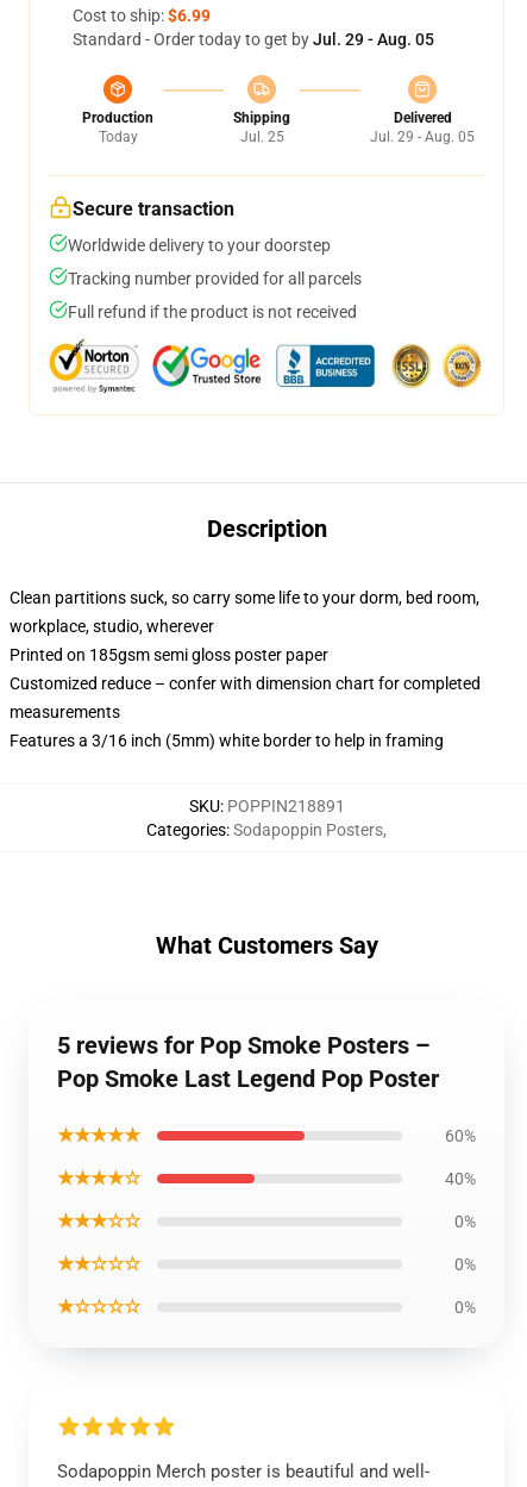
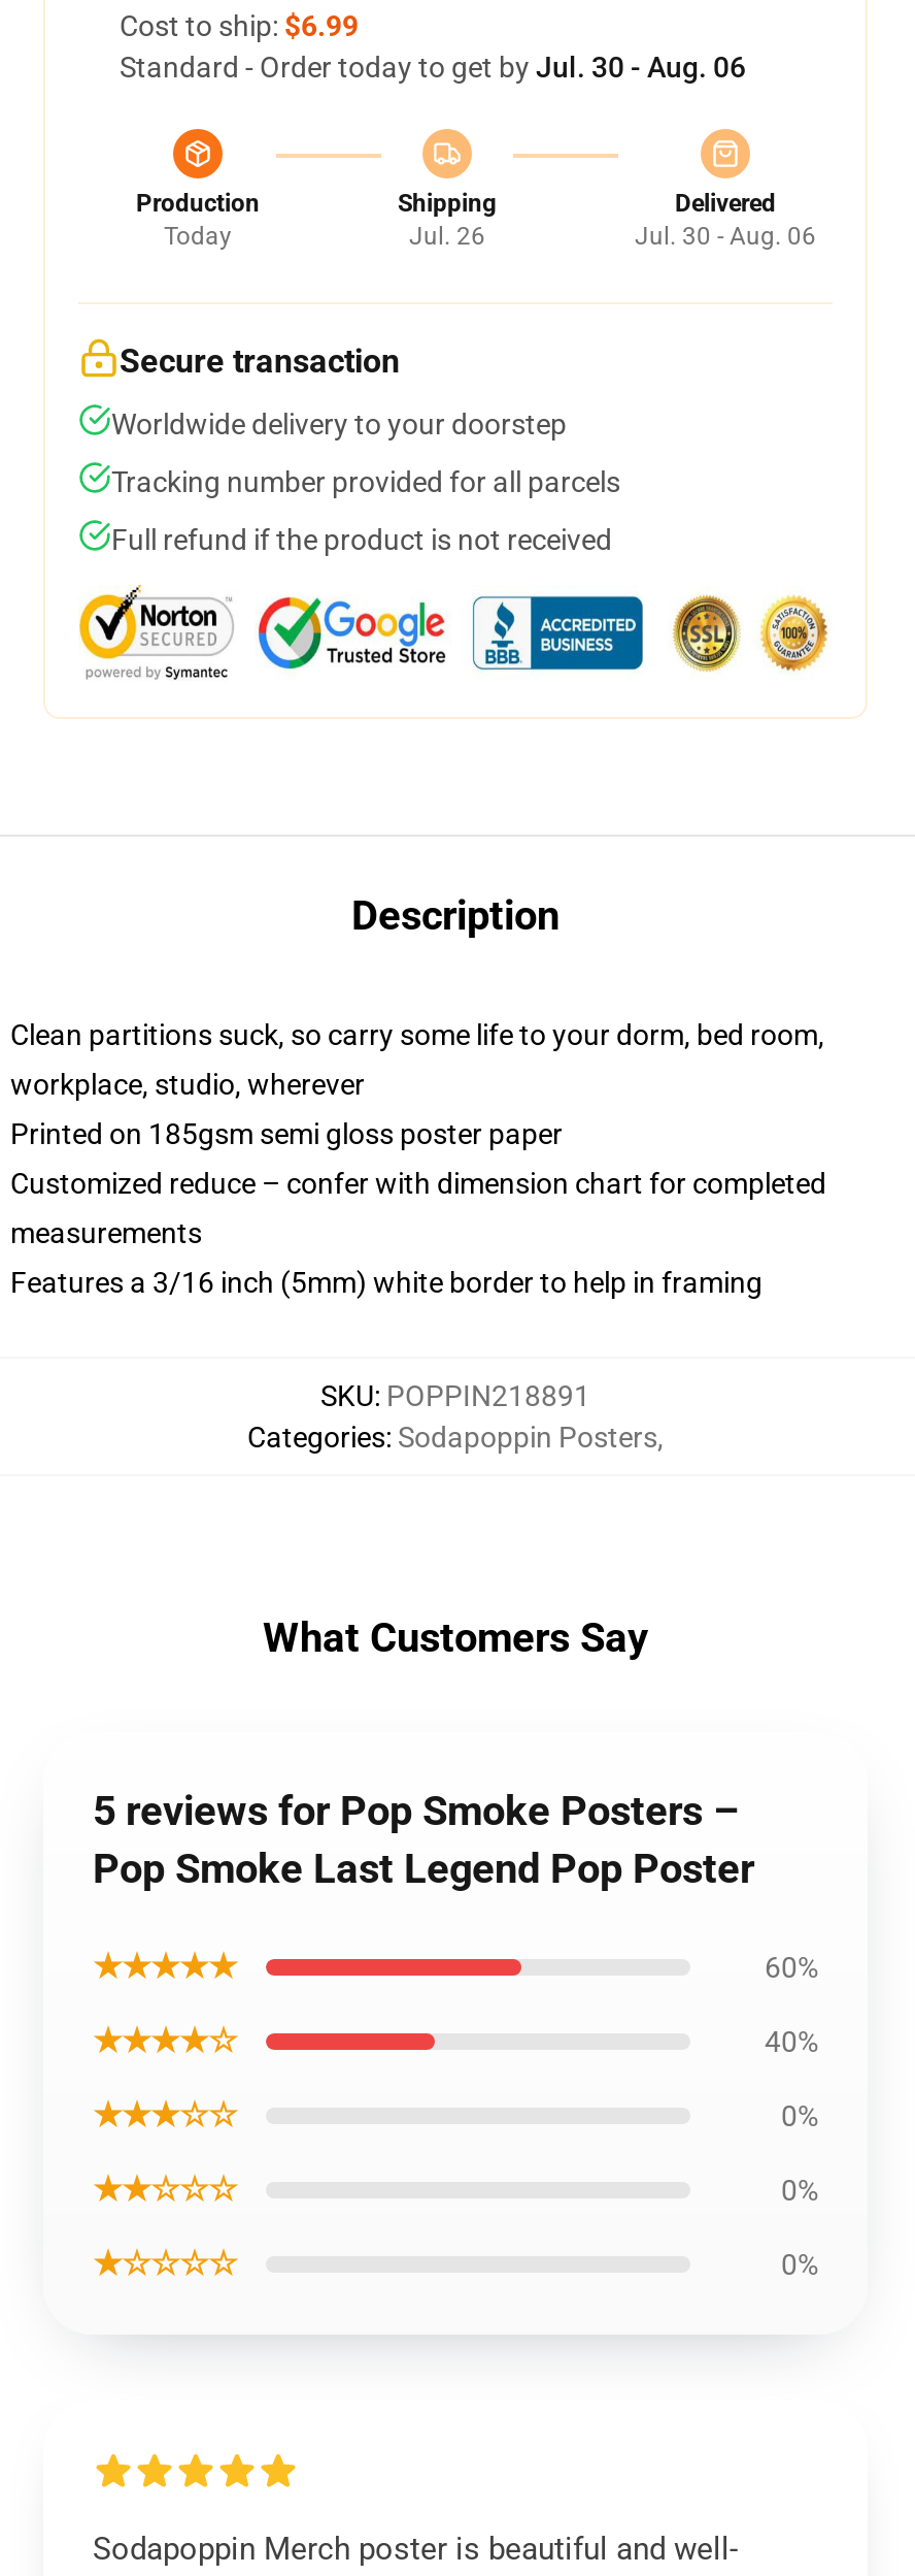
- Standard - Order today to get by Jul. 29 - Aug. 05
+ Standard - Order today to get by Jul. 30 - Aug. 06

- Jul. 25
+ Jul. 26

- Jul. 29 - Aug. 05
+ Jul. 30 - Aug. 06
